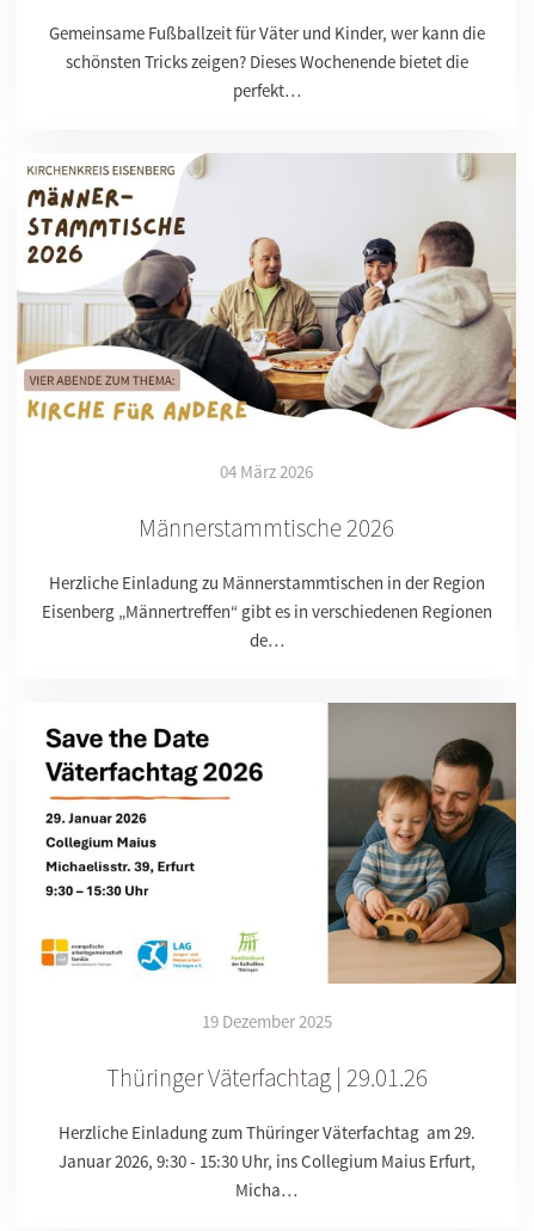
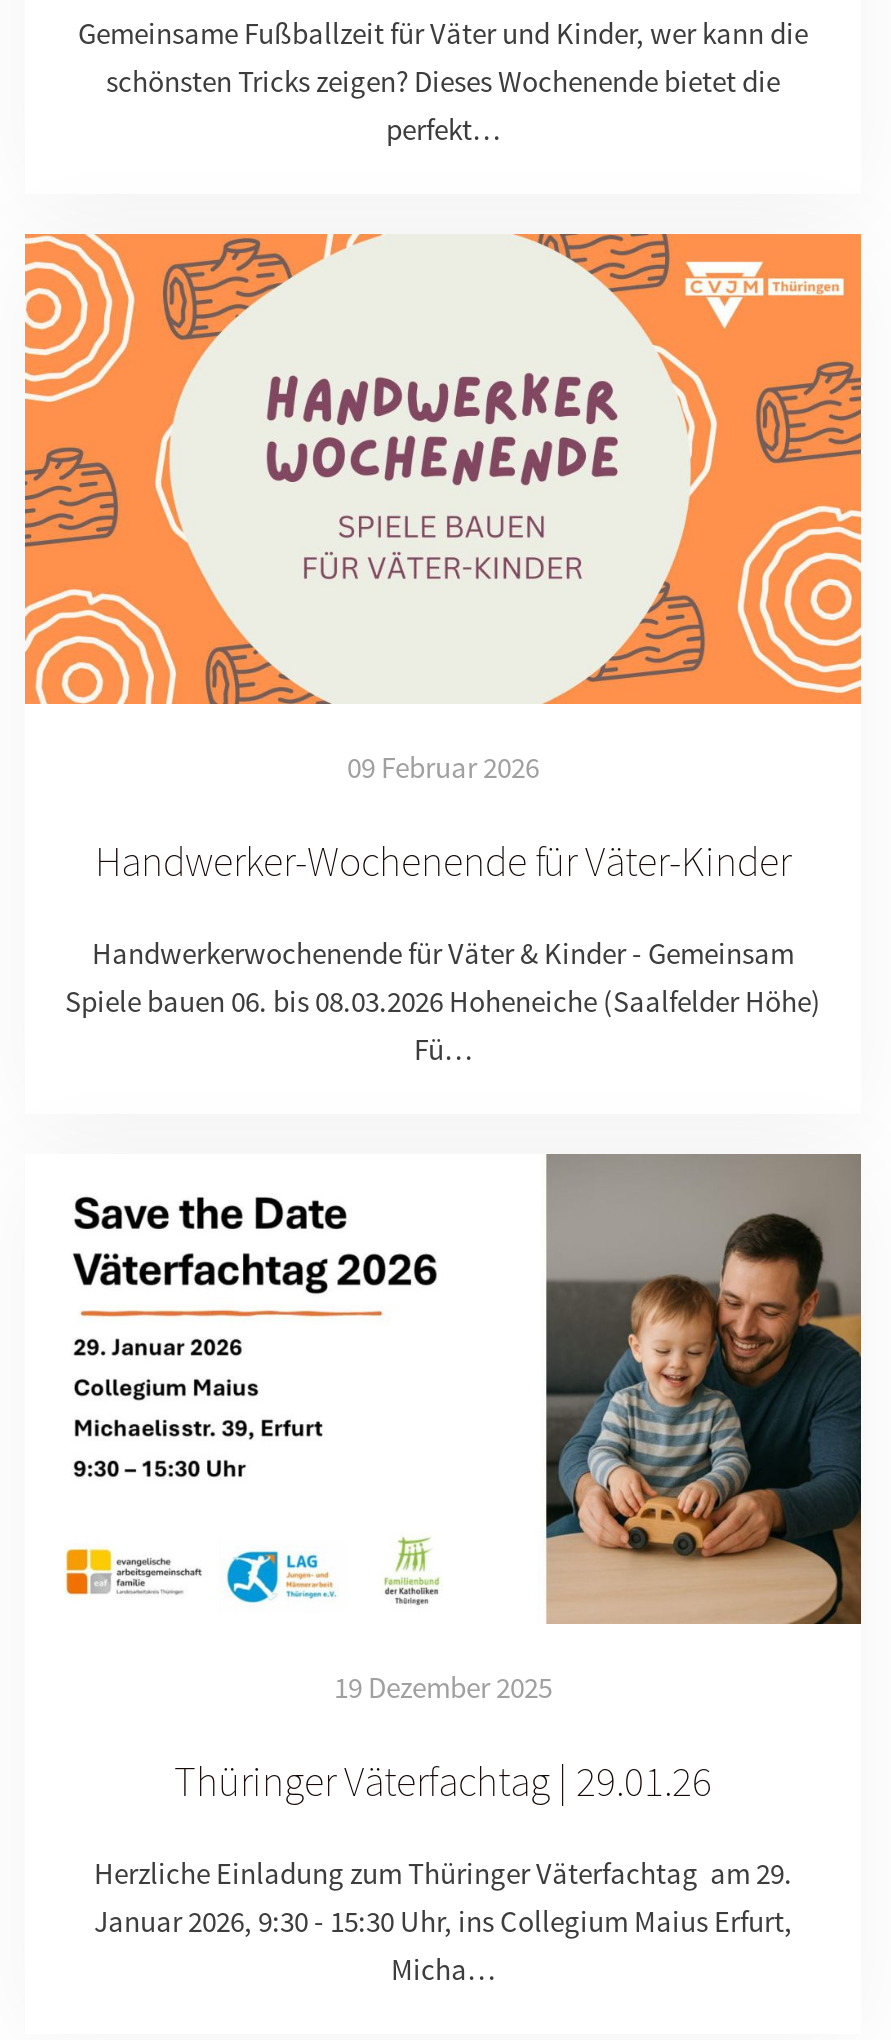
- [image]
- 04 März 2026
+ [image]
+ 09 Februar 2026

- Männerstammtische 2026
+ Handwerker-Wochenende für Väter-Kinder

- Herzliche Einladung zu Männerstammtischen in der Region
- Eisenberg „Männertreffen“ gibt es in verschiedenen Regionen
- de…
+ Handwerkerwochenende für Väter & Kinder - Gemeinsam
+ Spiele bauen 06. bis 08.03.2026 Hoheneiche (Saalfelder Höhe)
+ Fü…
